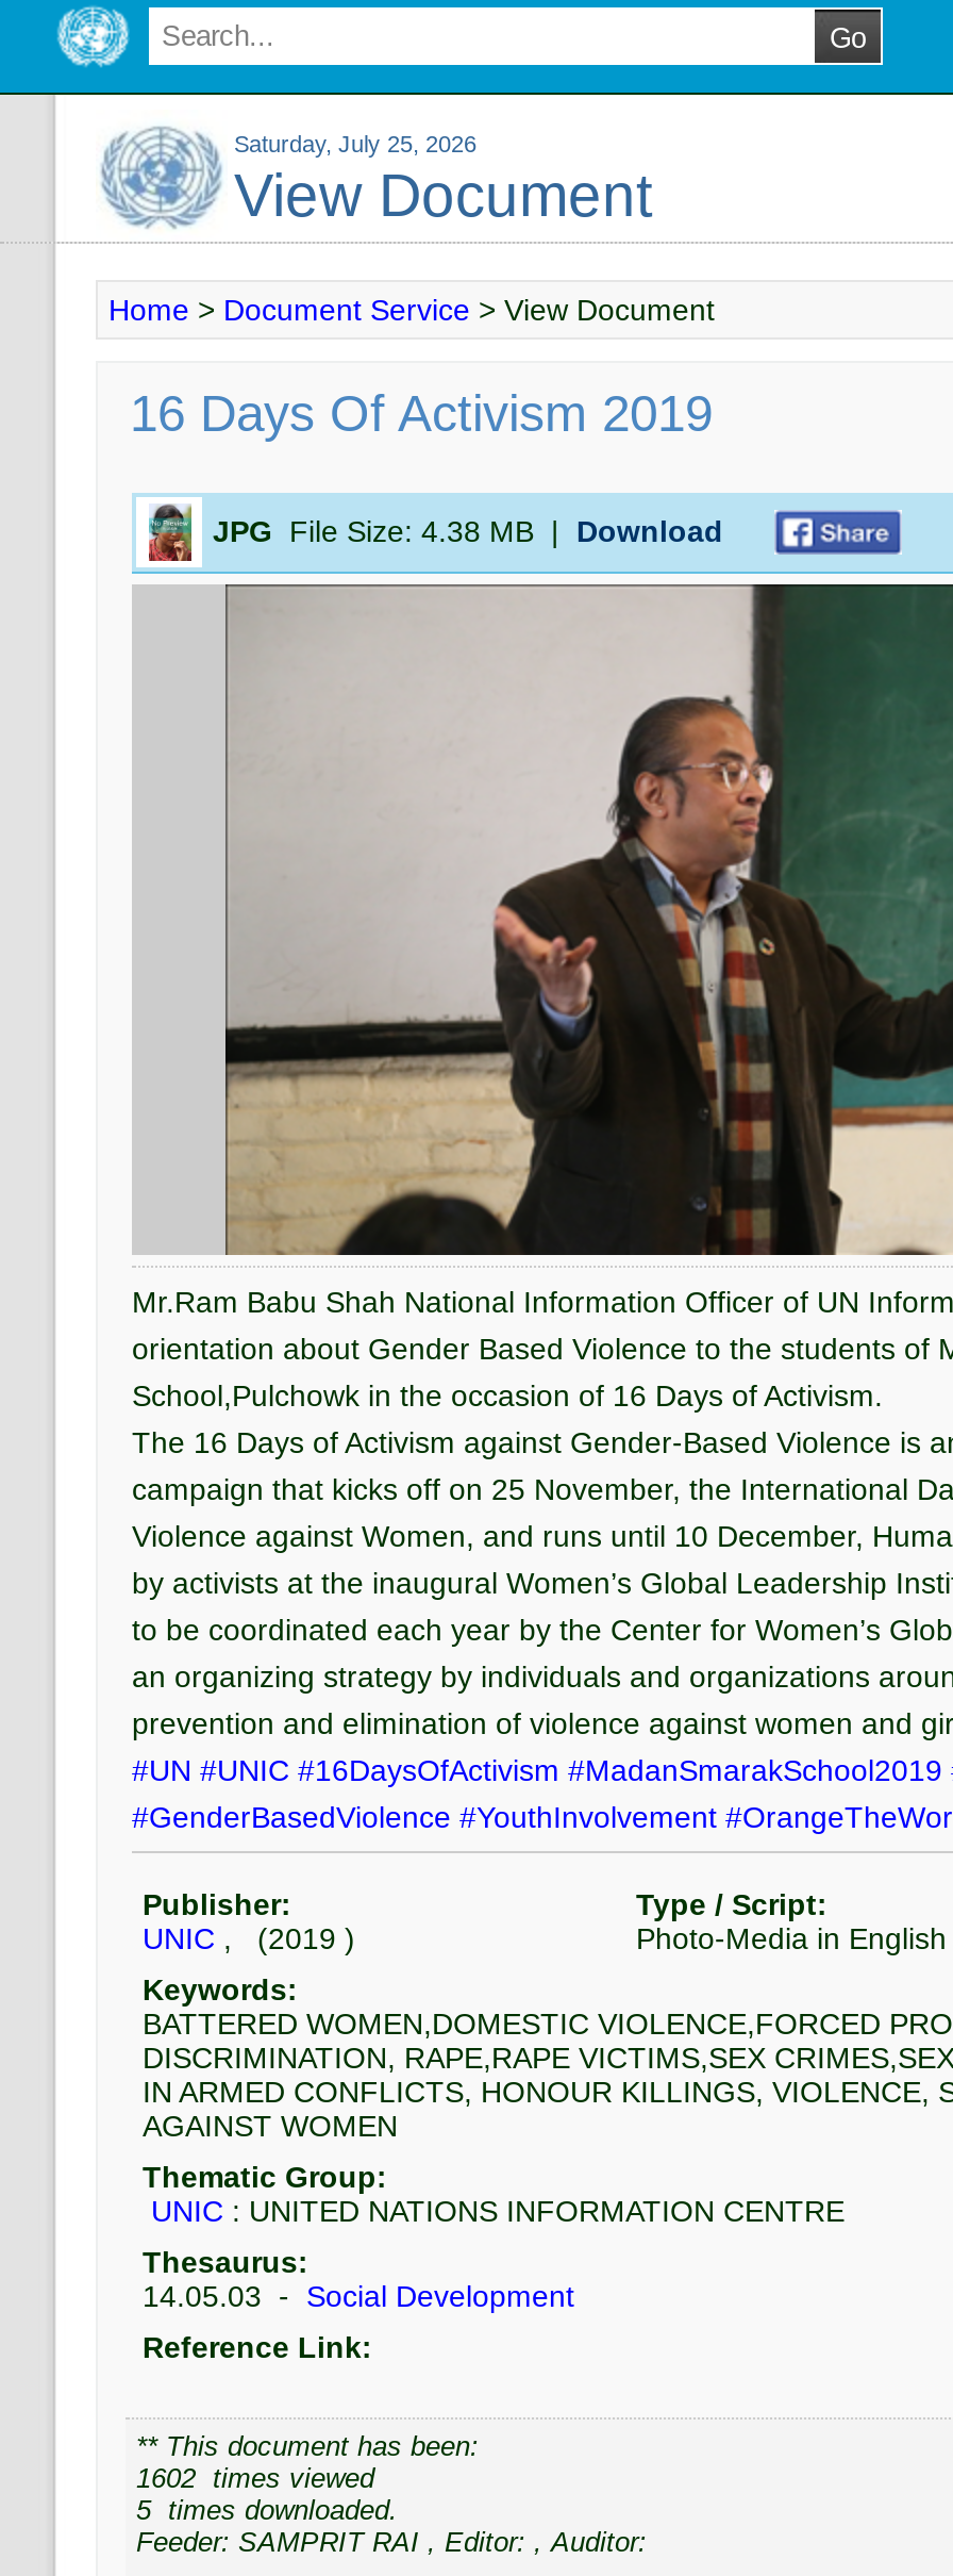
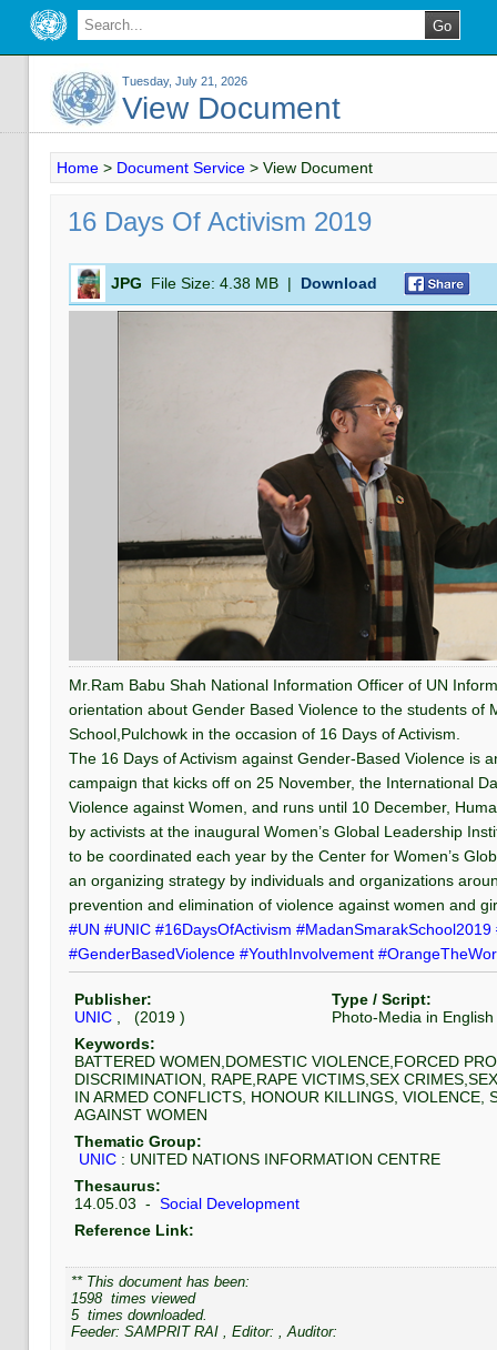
- Saturday, July 25, 2026
+ Tuesday, July 21, 2026

- 1602 times viewed
+ 1598 times viewed
